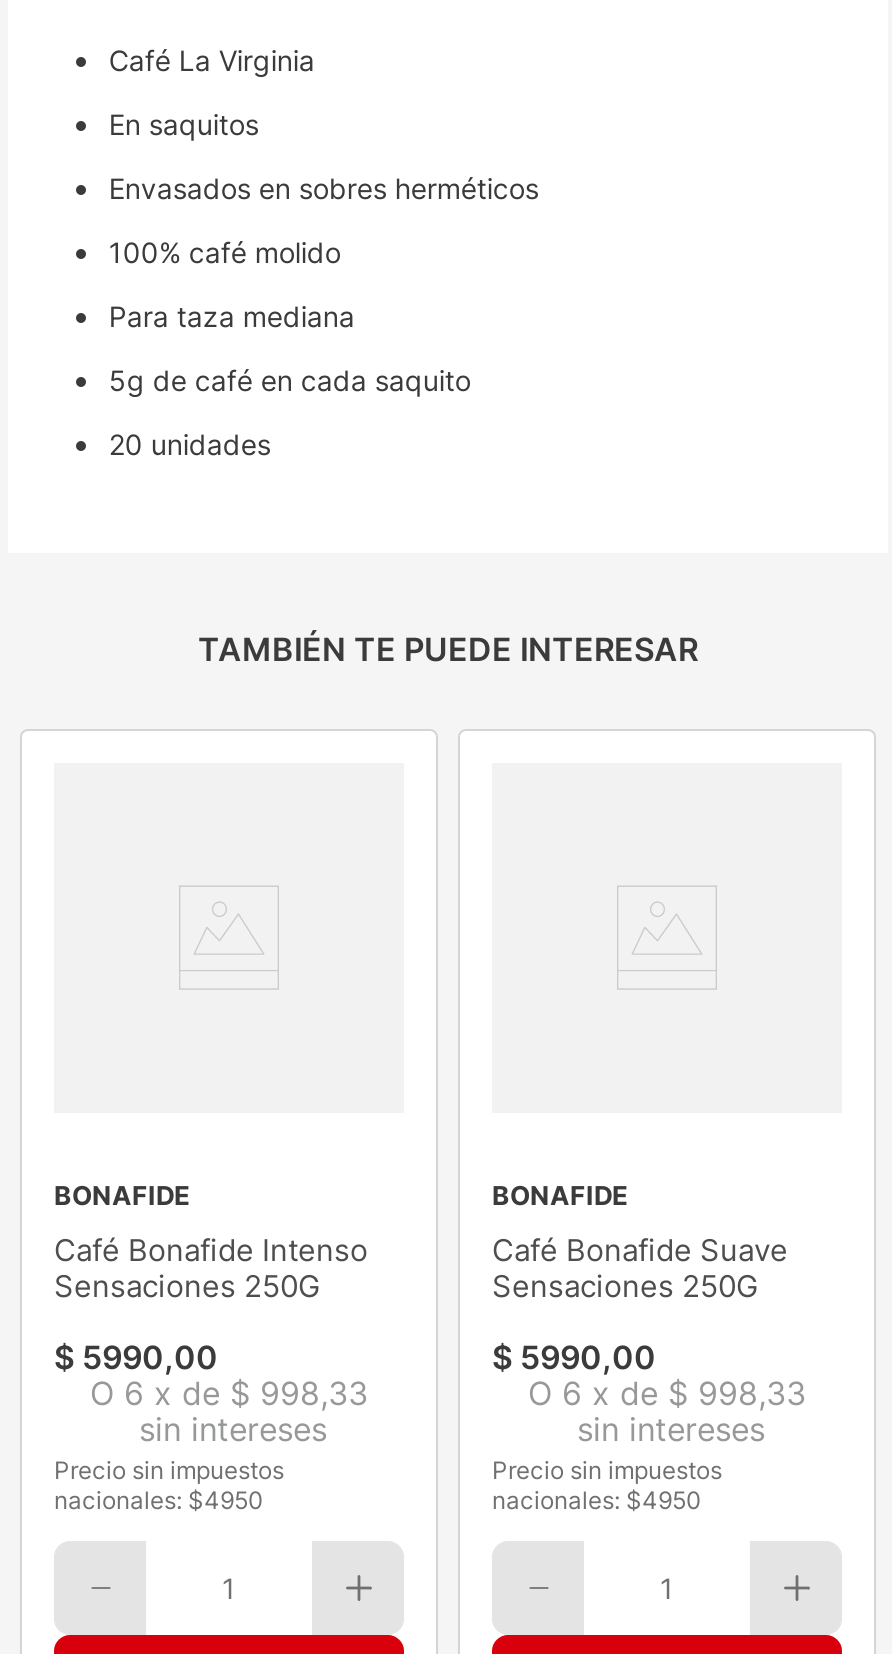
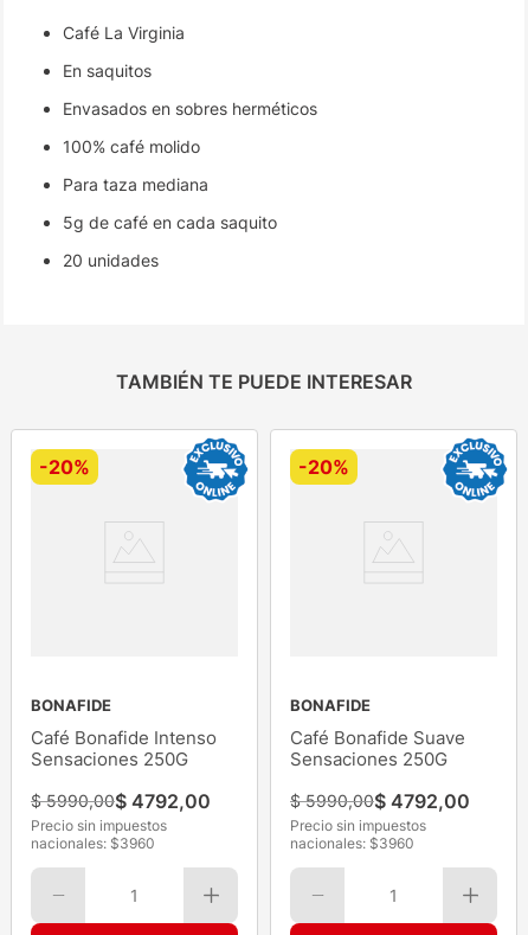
+ -20%

+ [image]

+ -20%

+ [image]

- $ 5990,00
- O 6 x de $ 998,33
- sin intereses
+ $ 5990,00$ 4792,00

- $ 5990,00
- O 6 x de $ 998,33
- sin intereses
+ $ 5990,00$ 4792,00

- nacionales: $4950
+ nacionales: $3960

- nacionales: $4950
+ nacionales: $3960
